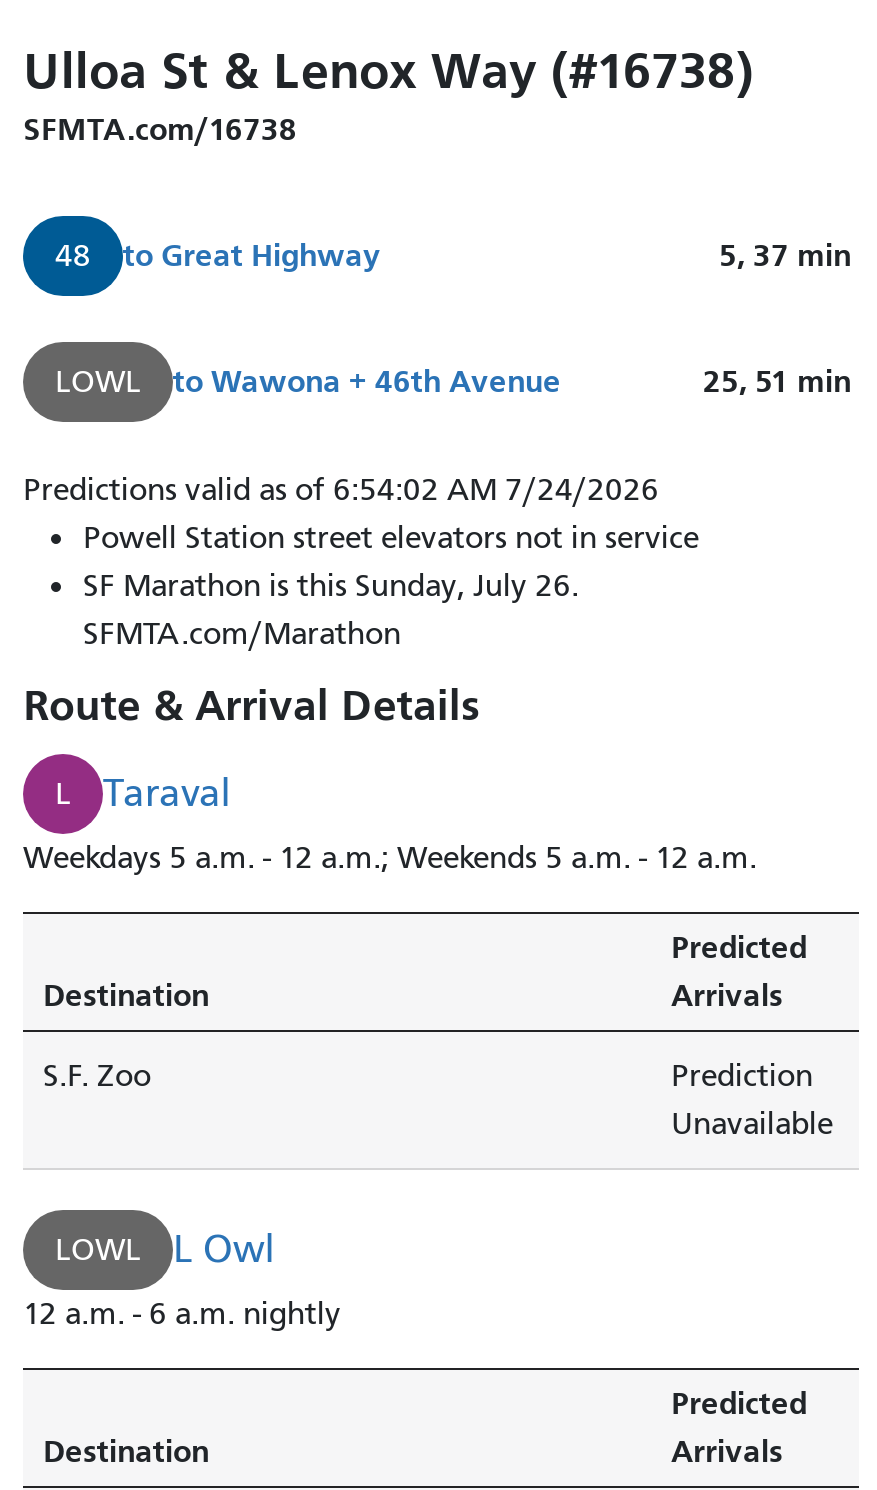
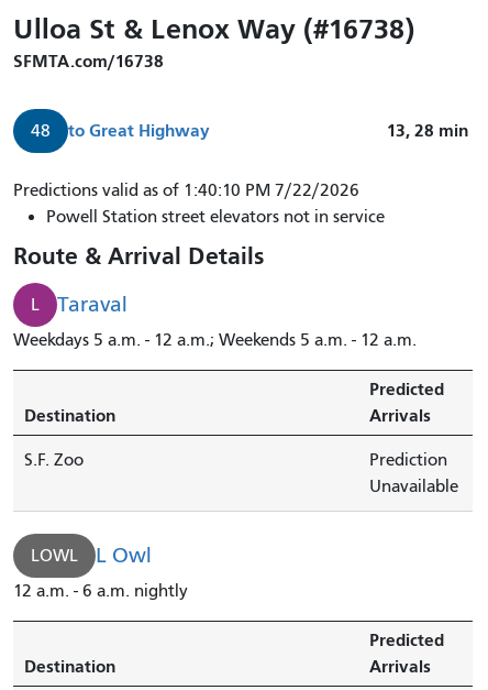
- 5, 37 min
- LOWL
- to Wawona + 46th Avenue
- 25, 51 min
- Predictions valid as of 6:54:02 AM 7/24/2026
+ 13, 28 min
+ Predictions valid as of 1:40:10 PM 7/22/2026

- SF Marathon is this Sunday, July 26.
- SFMTA.com/Marathon
